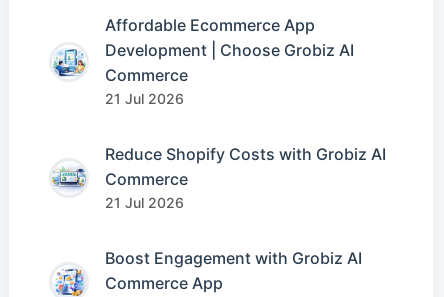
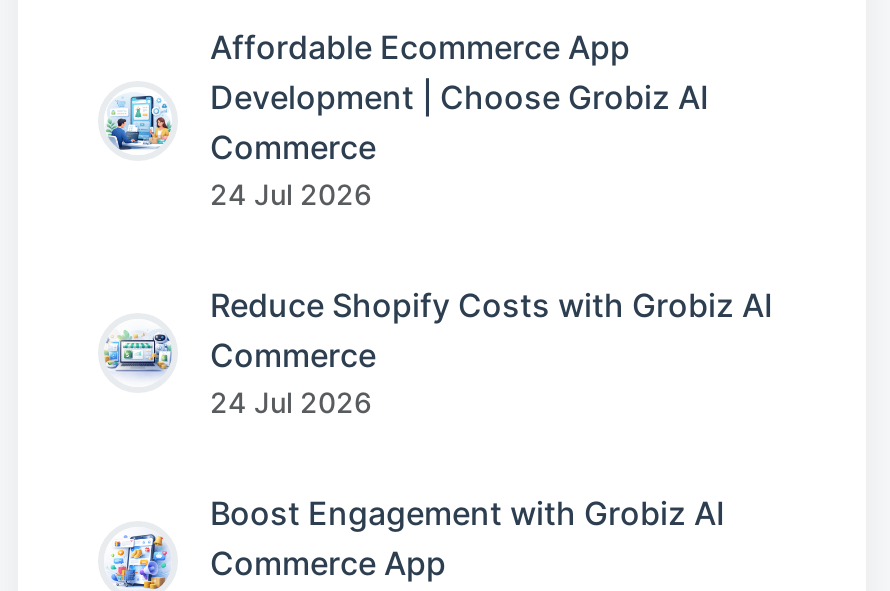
- 21 Jul 2026
+ 24 Jul 2026

- 21 Jul 2026
+ 24 Jul 2026
